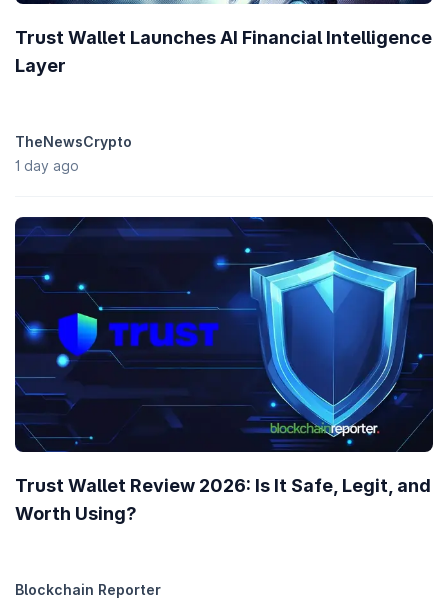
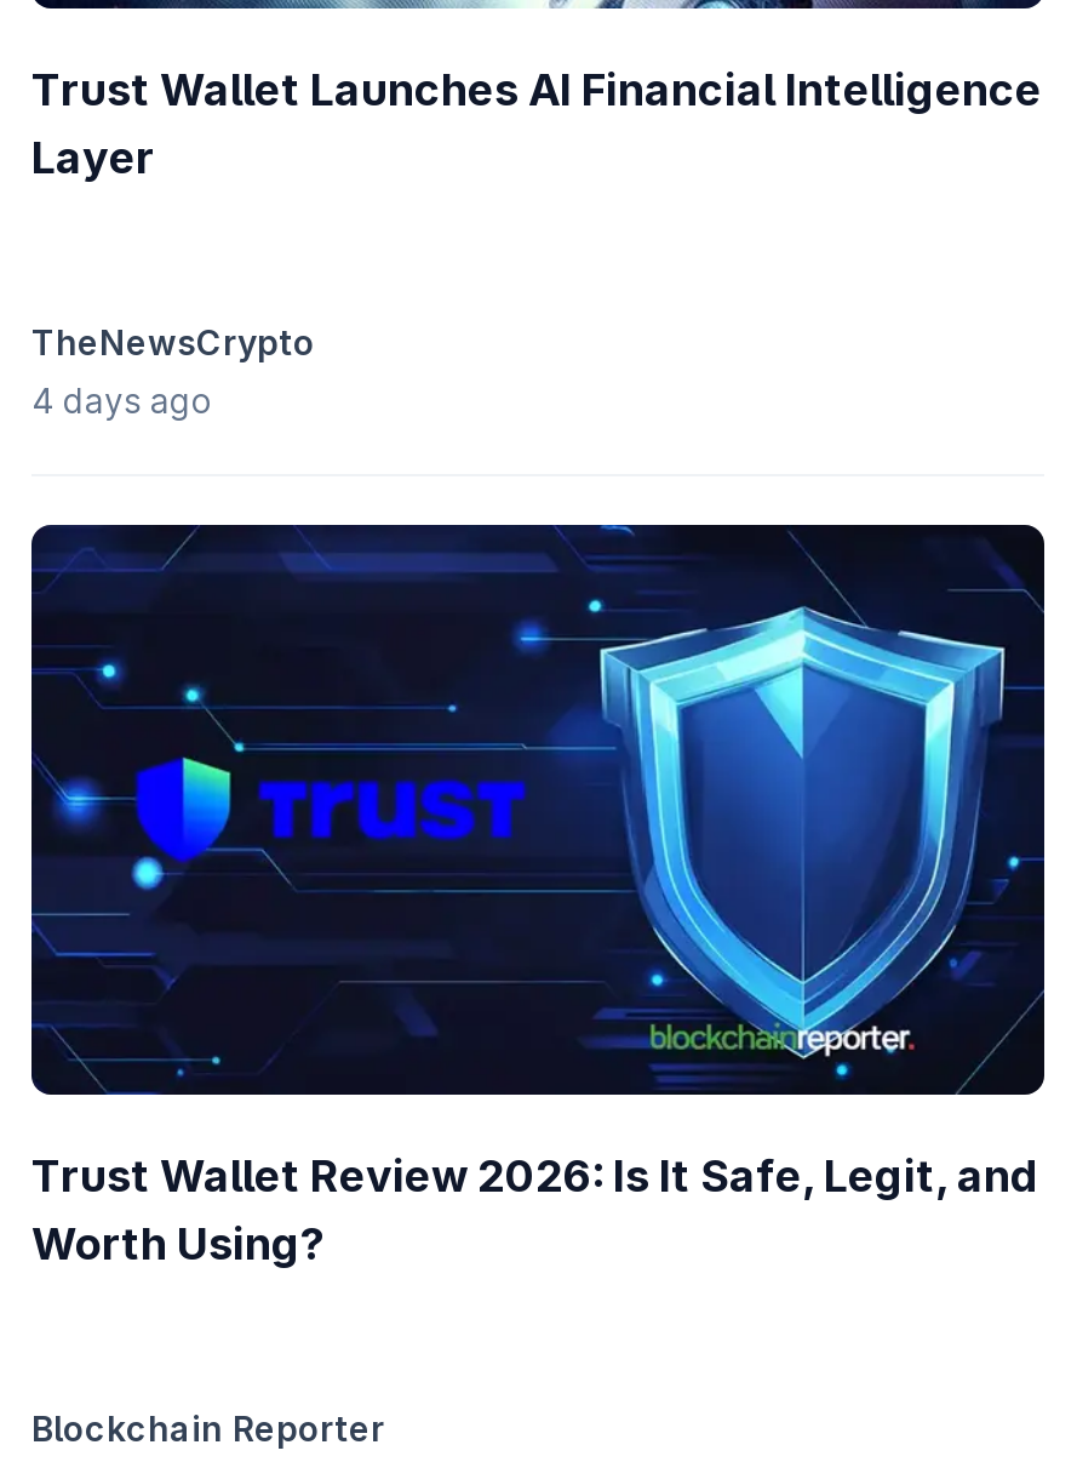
- 1 day ago
+ 4 days ago
